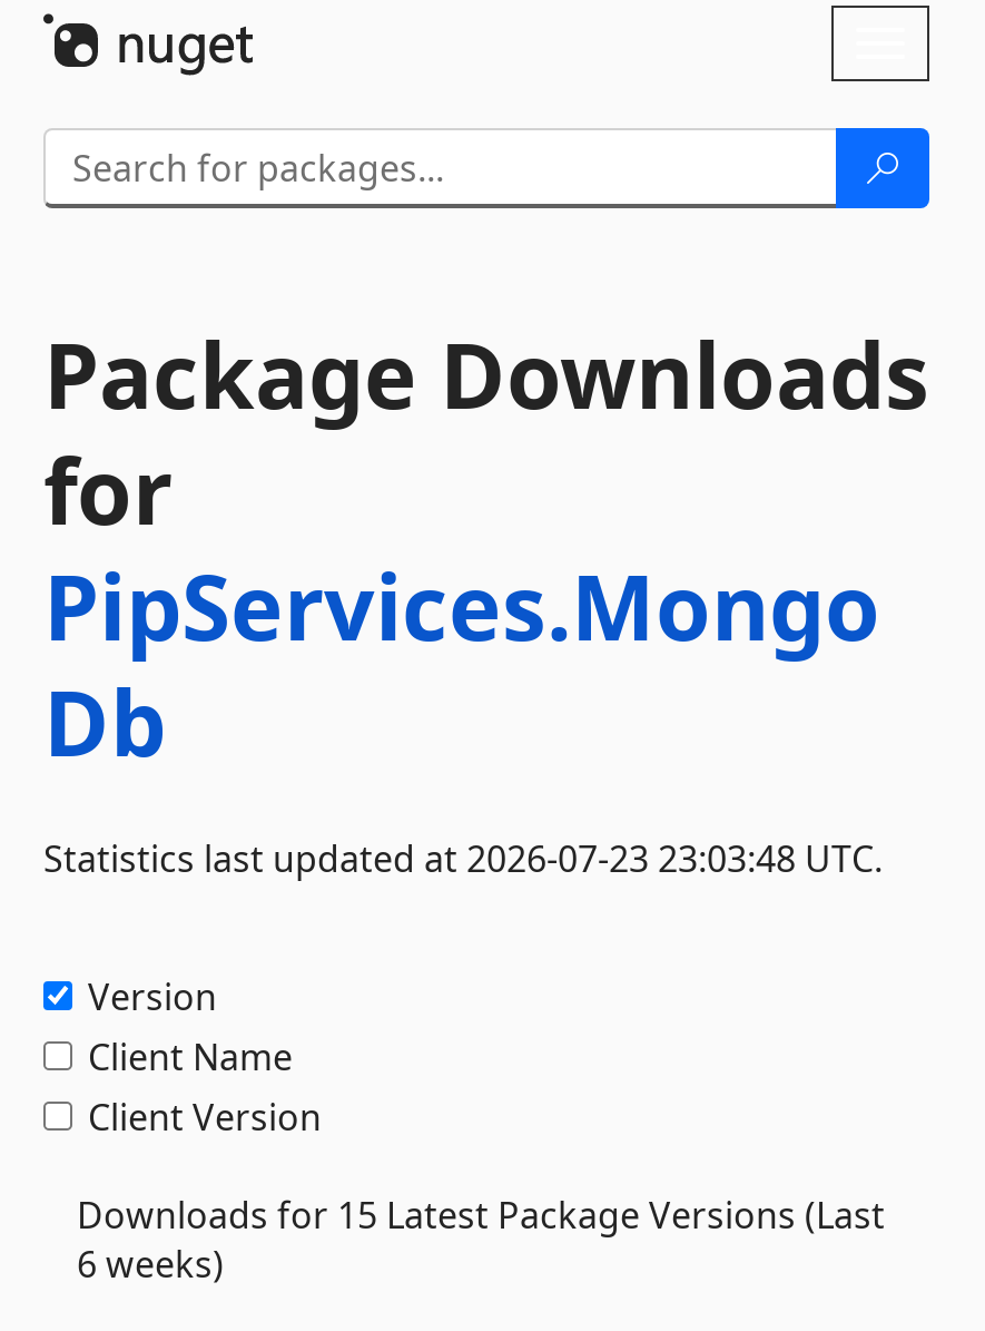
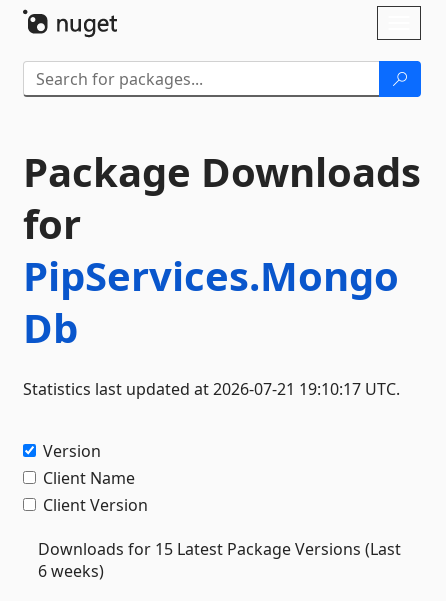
- Statistics last updated at 2026-07-23 23:03:48 UTC.
+ Statistics last updated at 2026-07-21 19:10:17 UTC.
